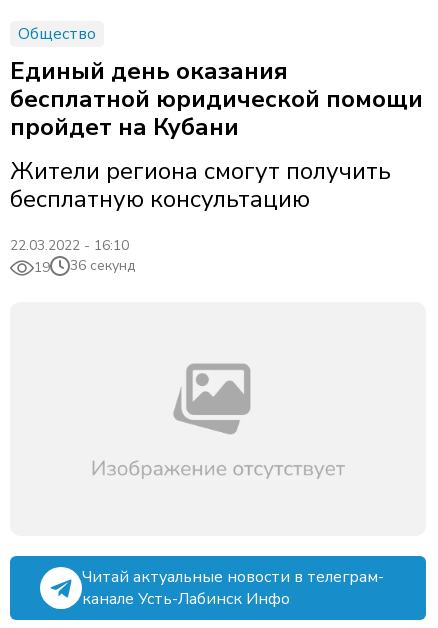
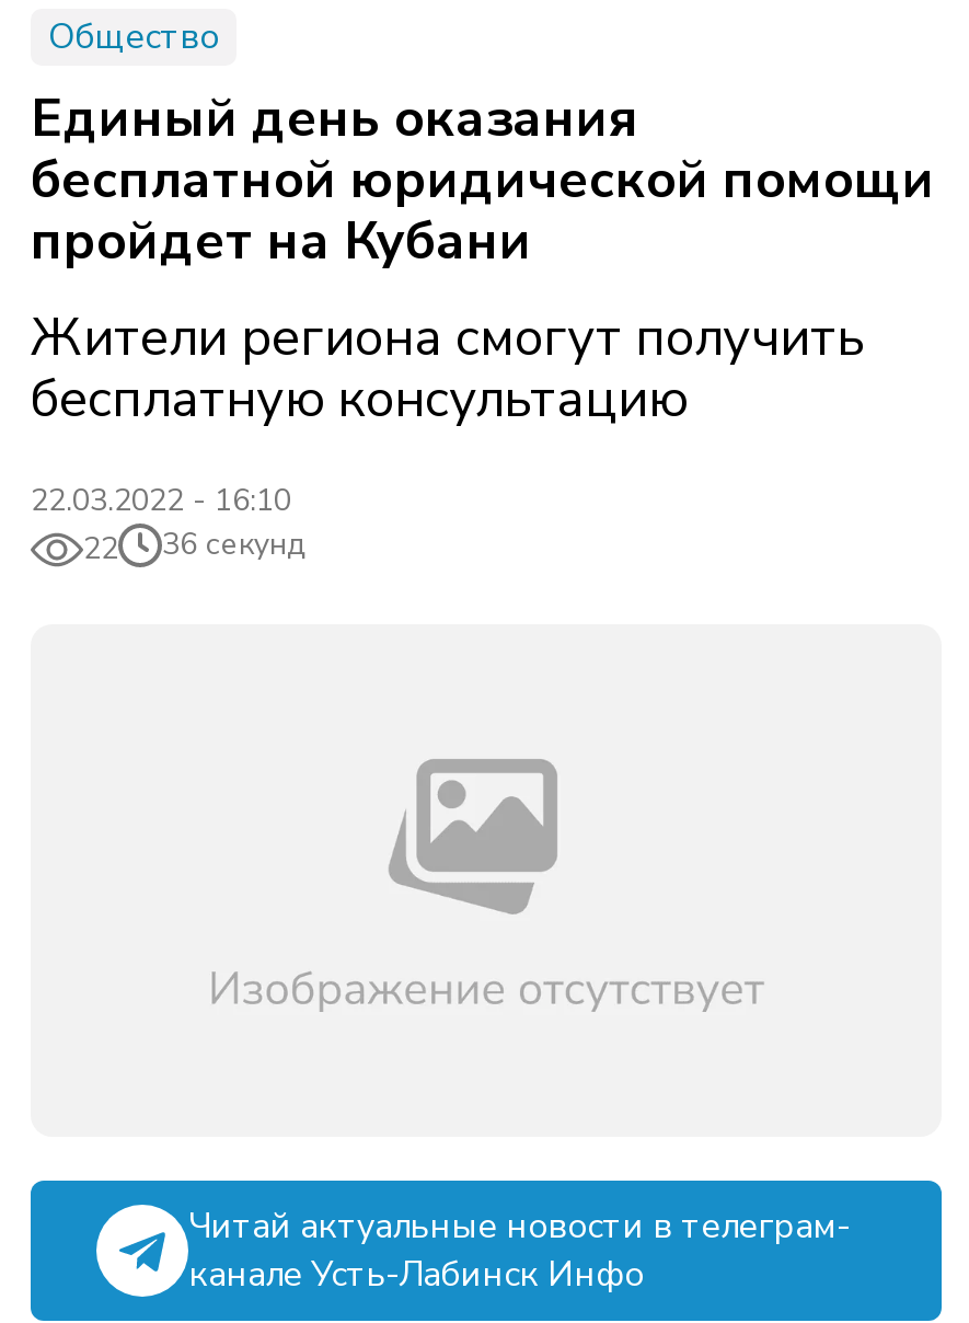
- 19 36 секунд
+ 22 36 секунд
